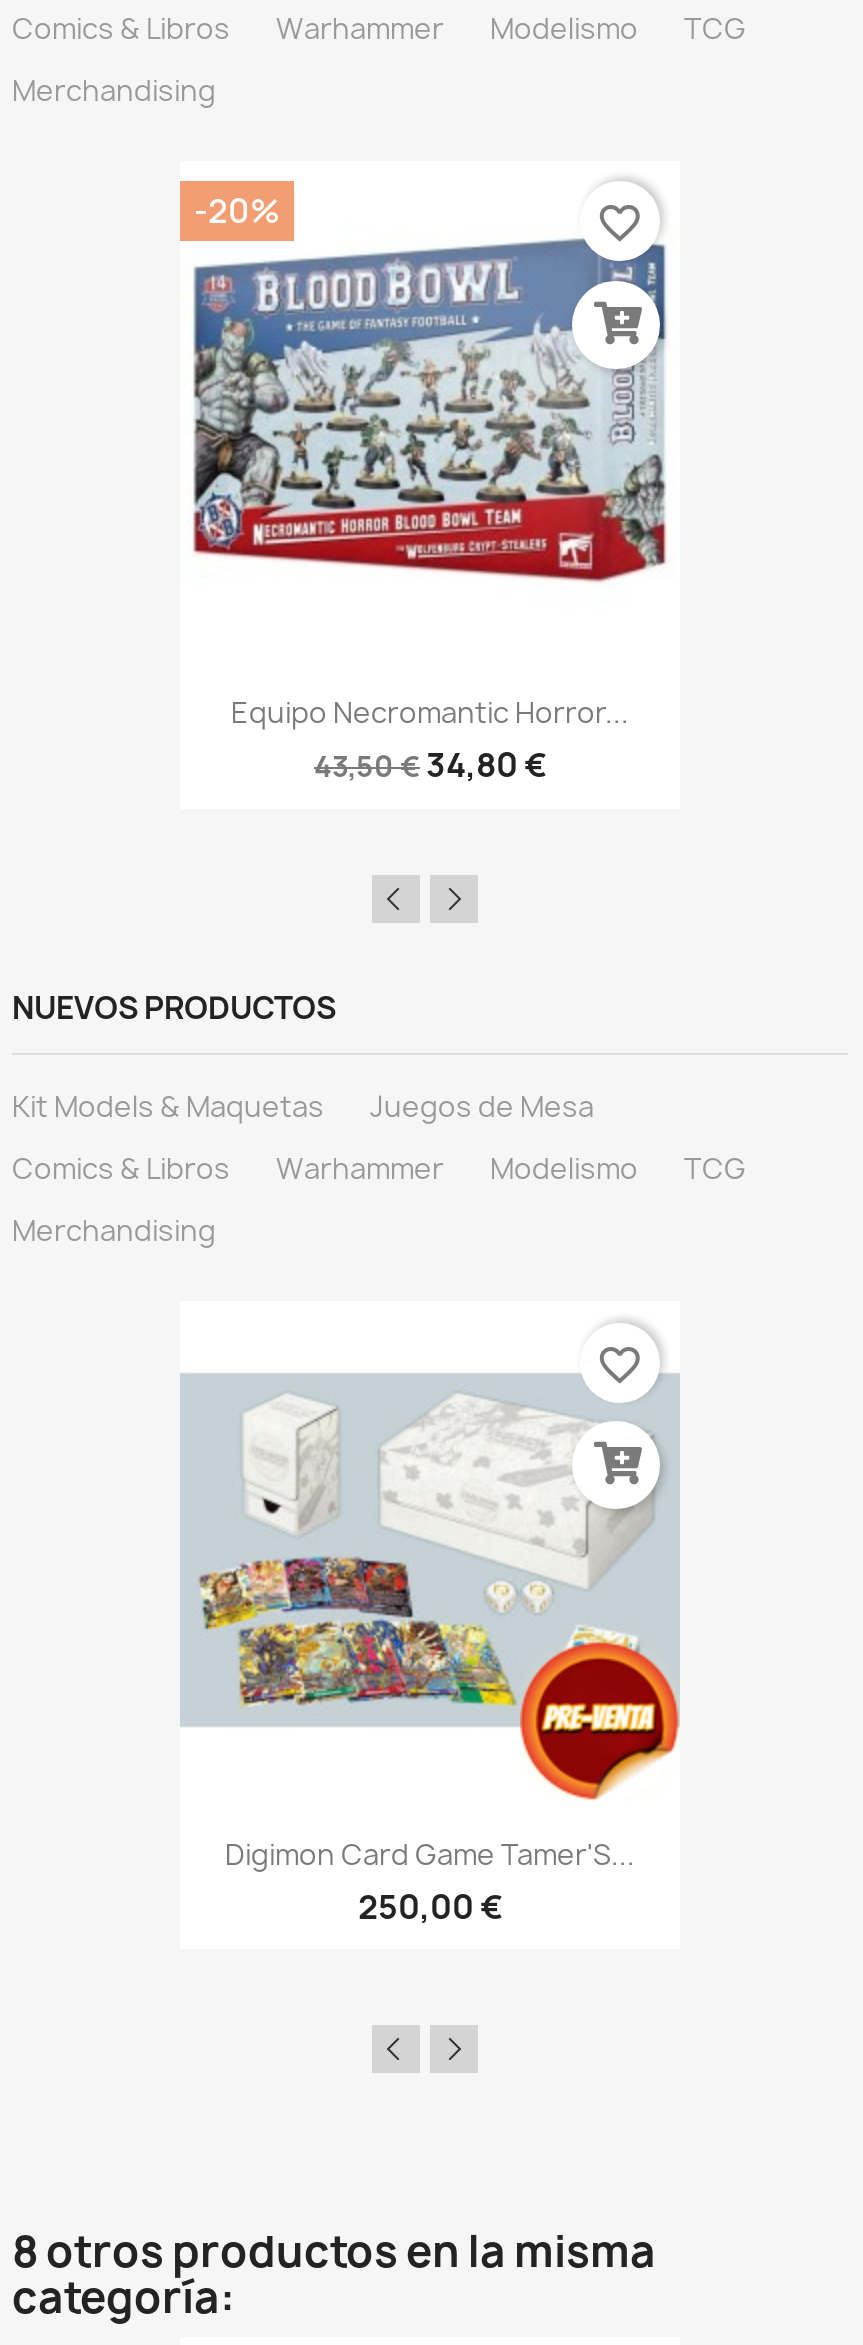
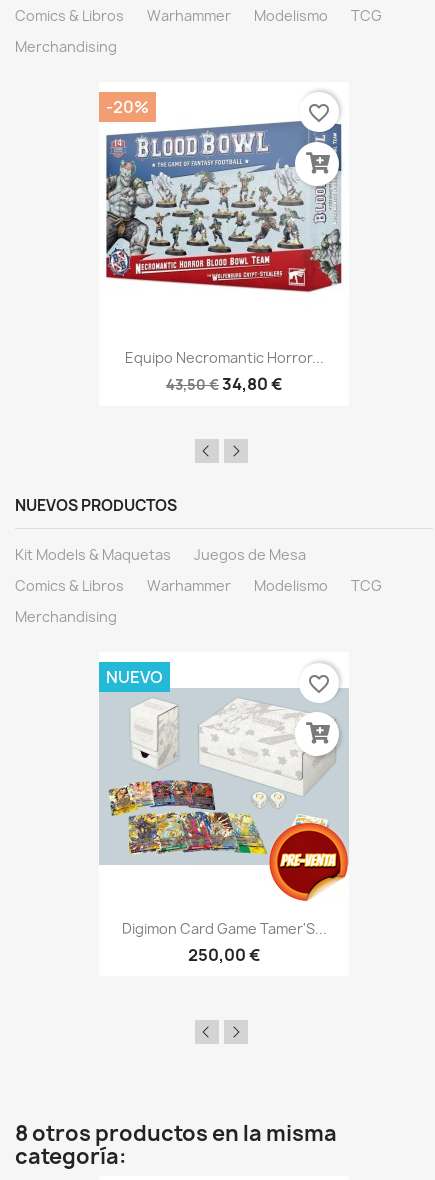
+ NUEVO
